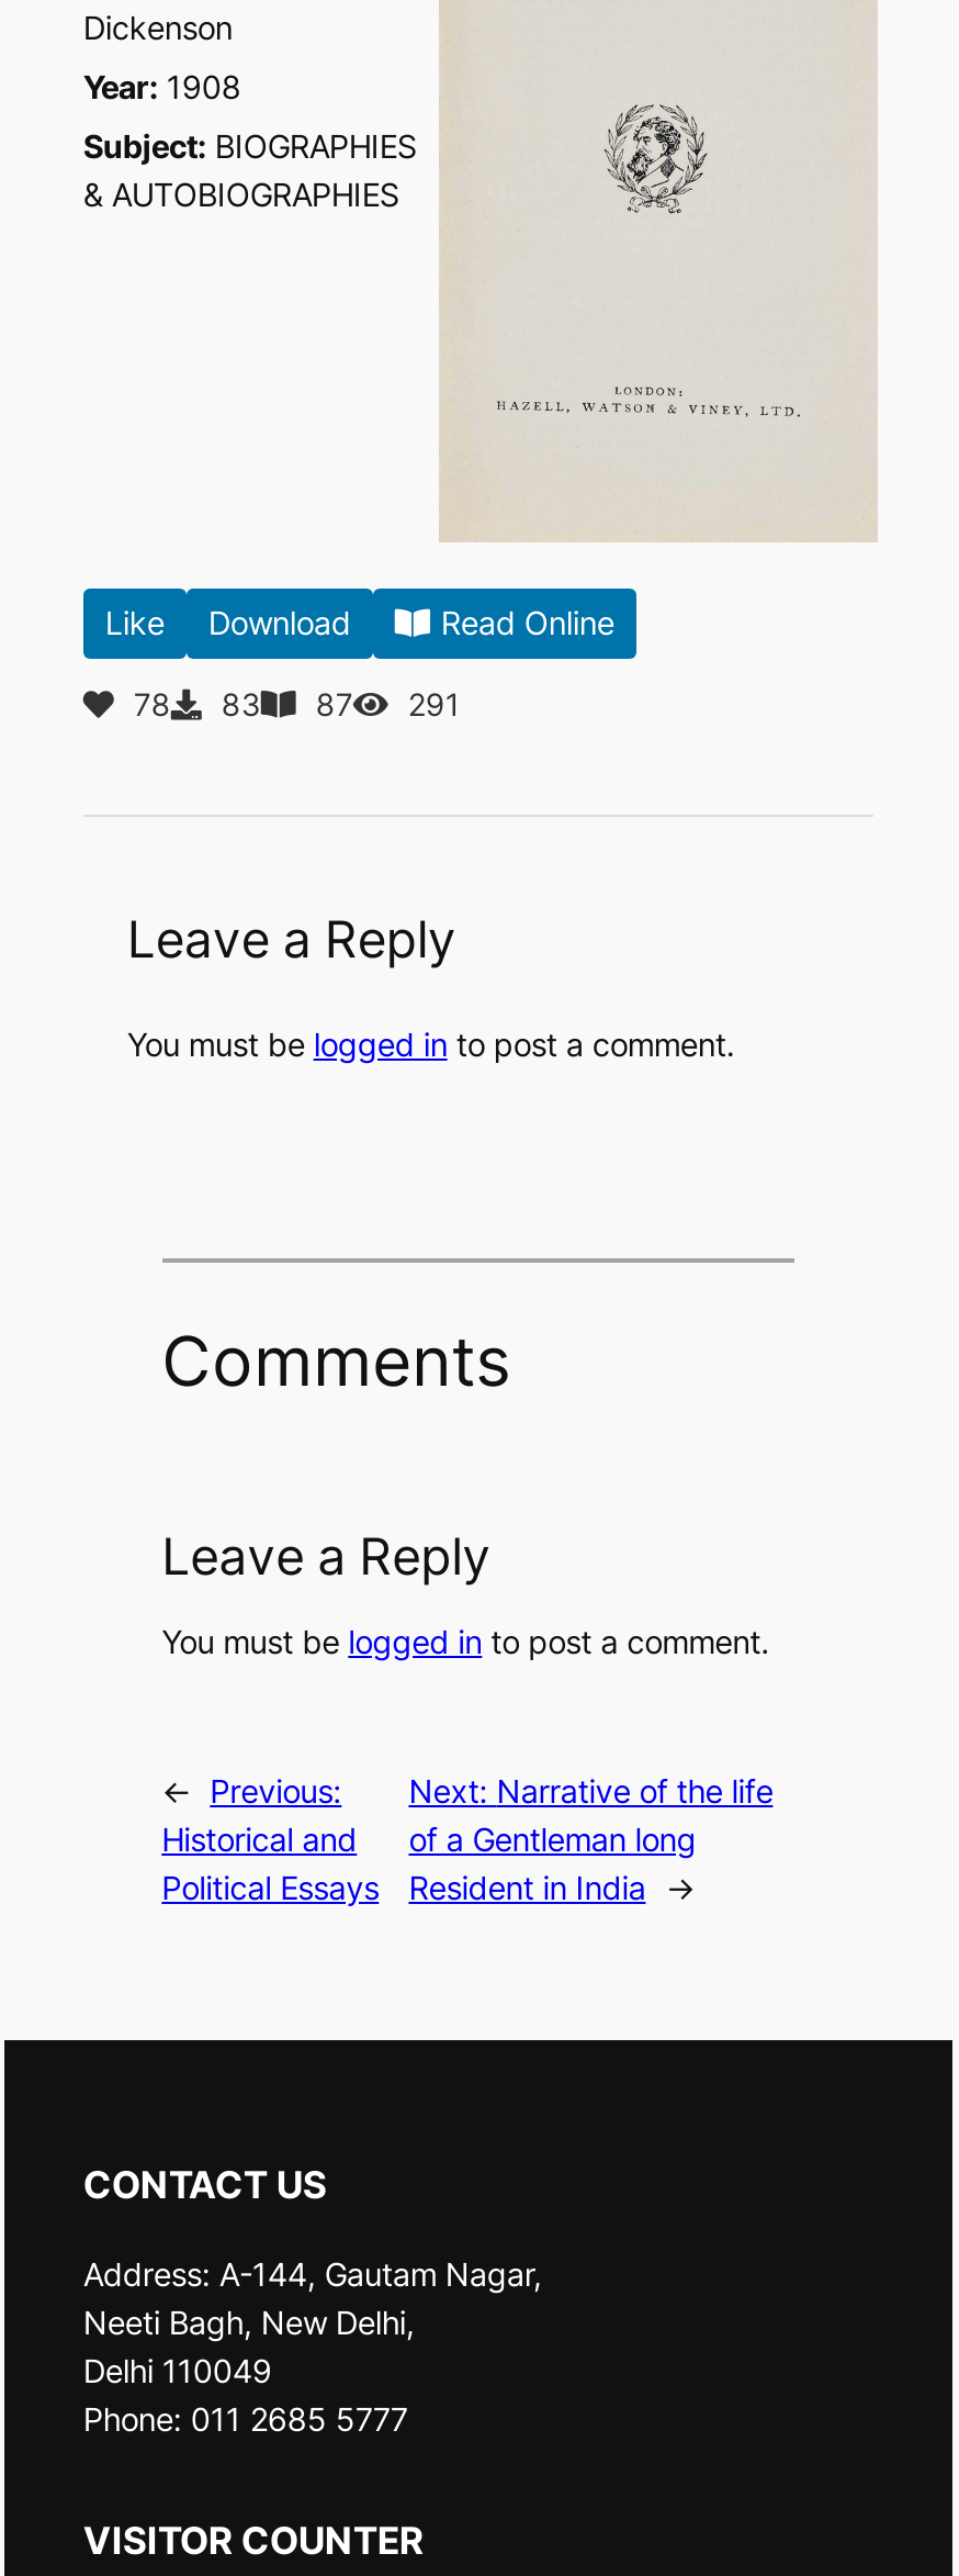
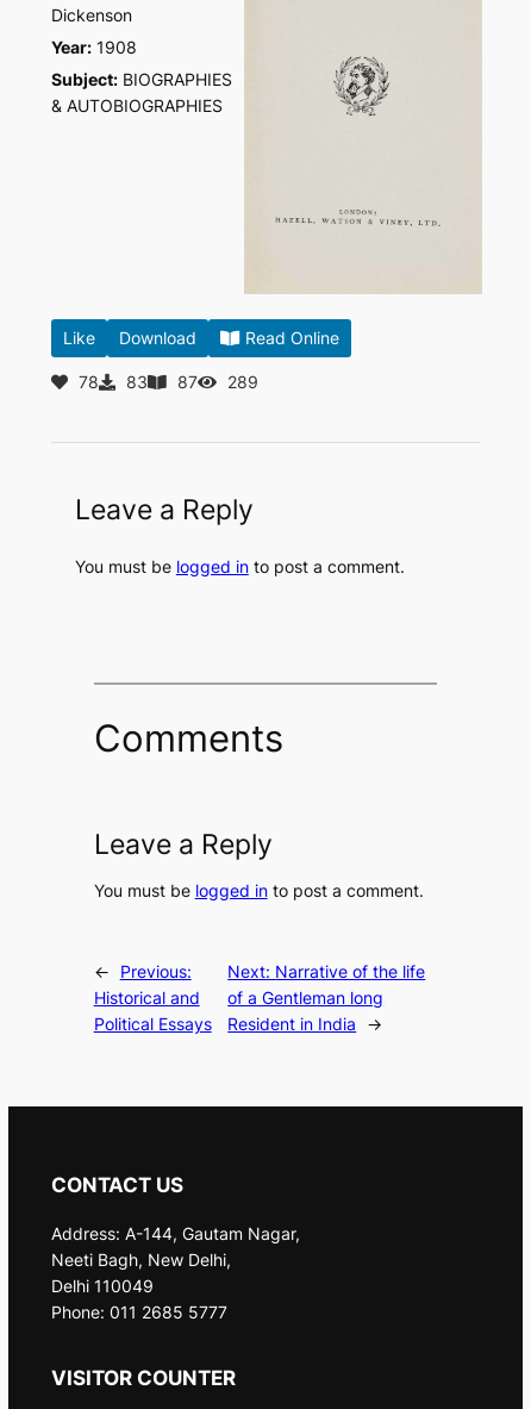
- 78 83 87 291
+ 78 83 87 289
